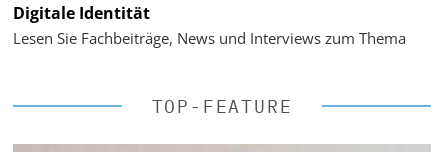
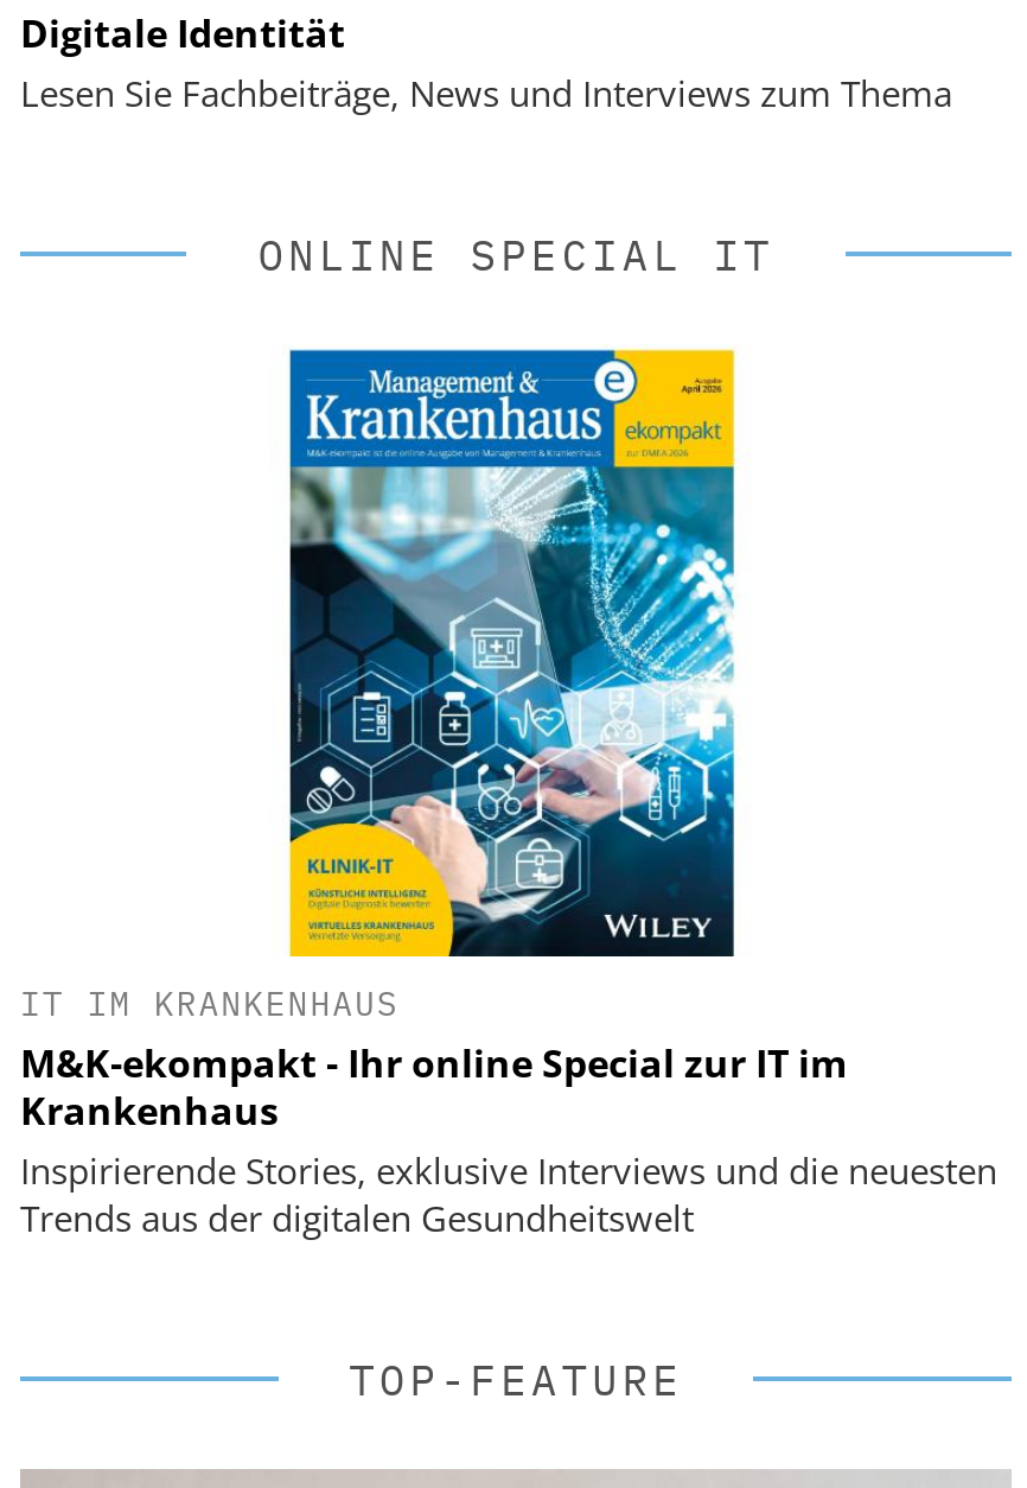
+ [image]
+ IT IM KRANKENHAUS
+ M&K-ekompakt - Ihr online Special zur IT im
+ Krankenhaus
+ Inspirierende Stories, exklusive Interviews und die neuesten
+ Trends aus der digitalen Gesundheitswelt

+ ONLINE SPECIAL IT
